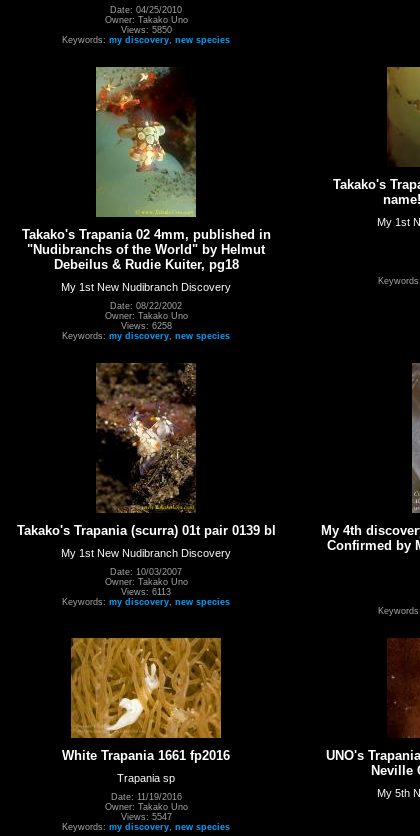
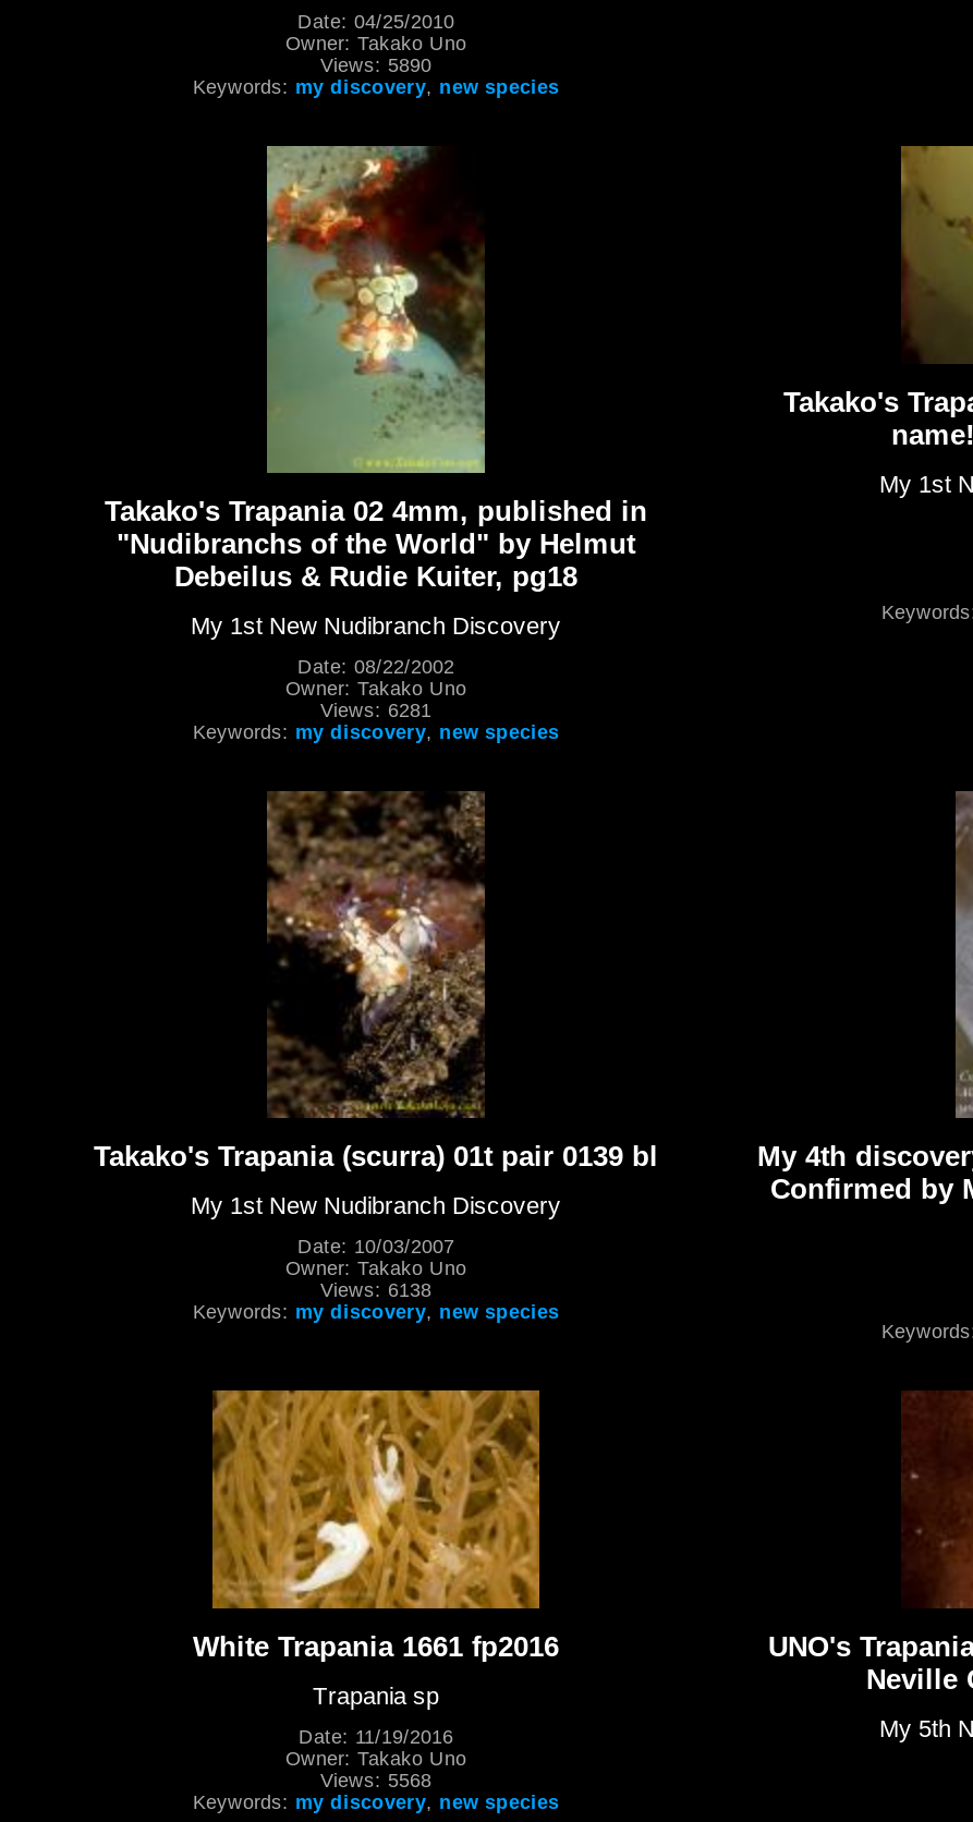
- Views: 5850
+ Views: 5890

- Views: 6258
+ Views: 6281

- Views: 6113
+ Views: 6138

- Views: 5547
+ Views: 5568
